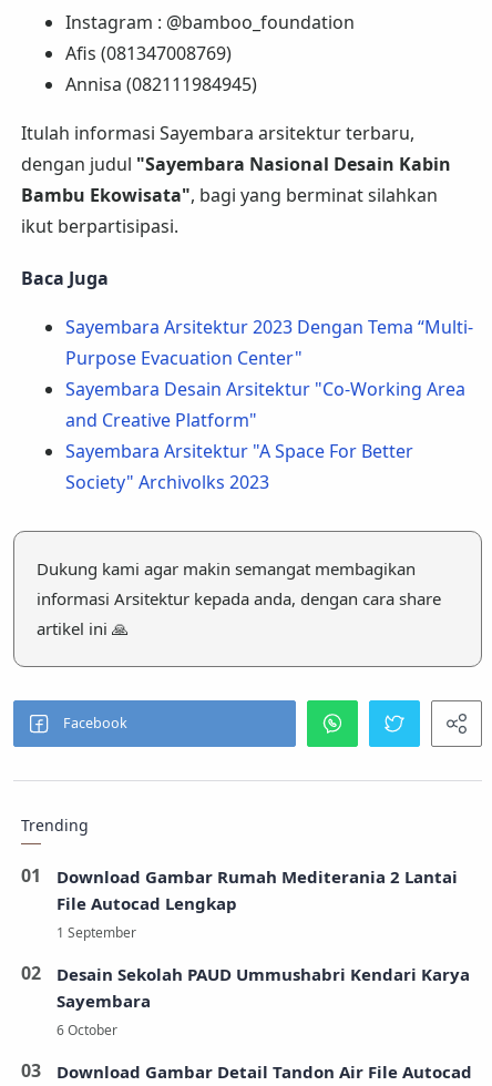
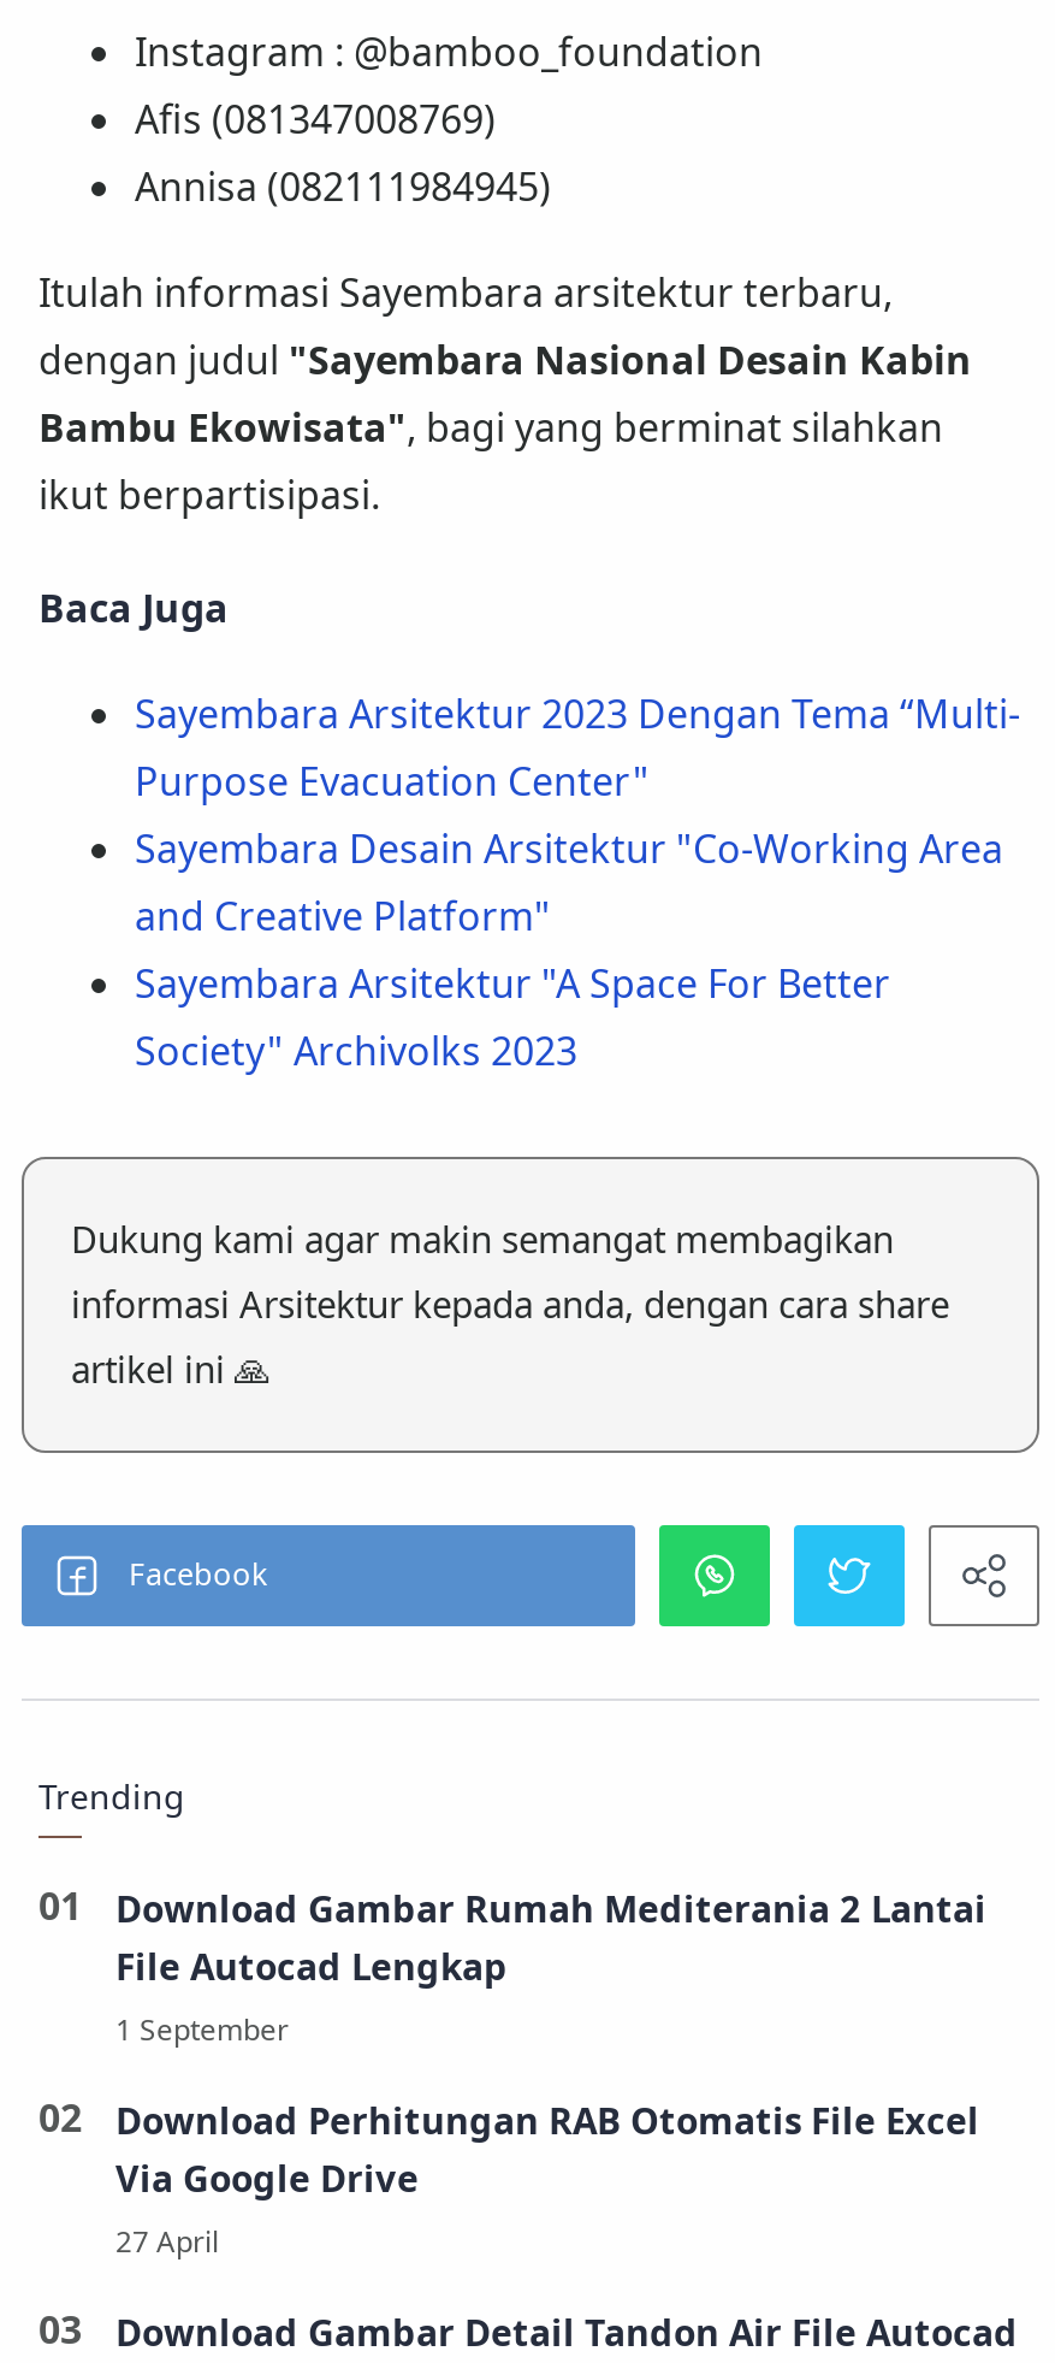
- Desain Sekolah PAUD Ummushabri Kendari Karya
- Sayembara
+ Download Perhitungan RAB Otomatis File Excel
+ Via Google Drive
